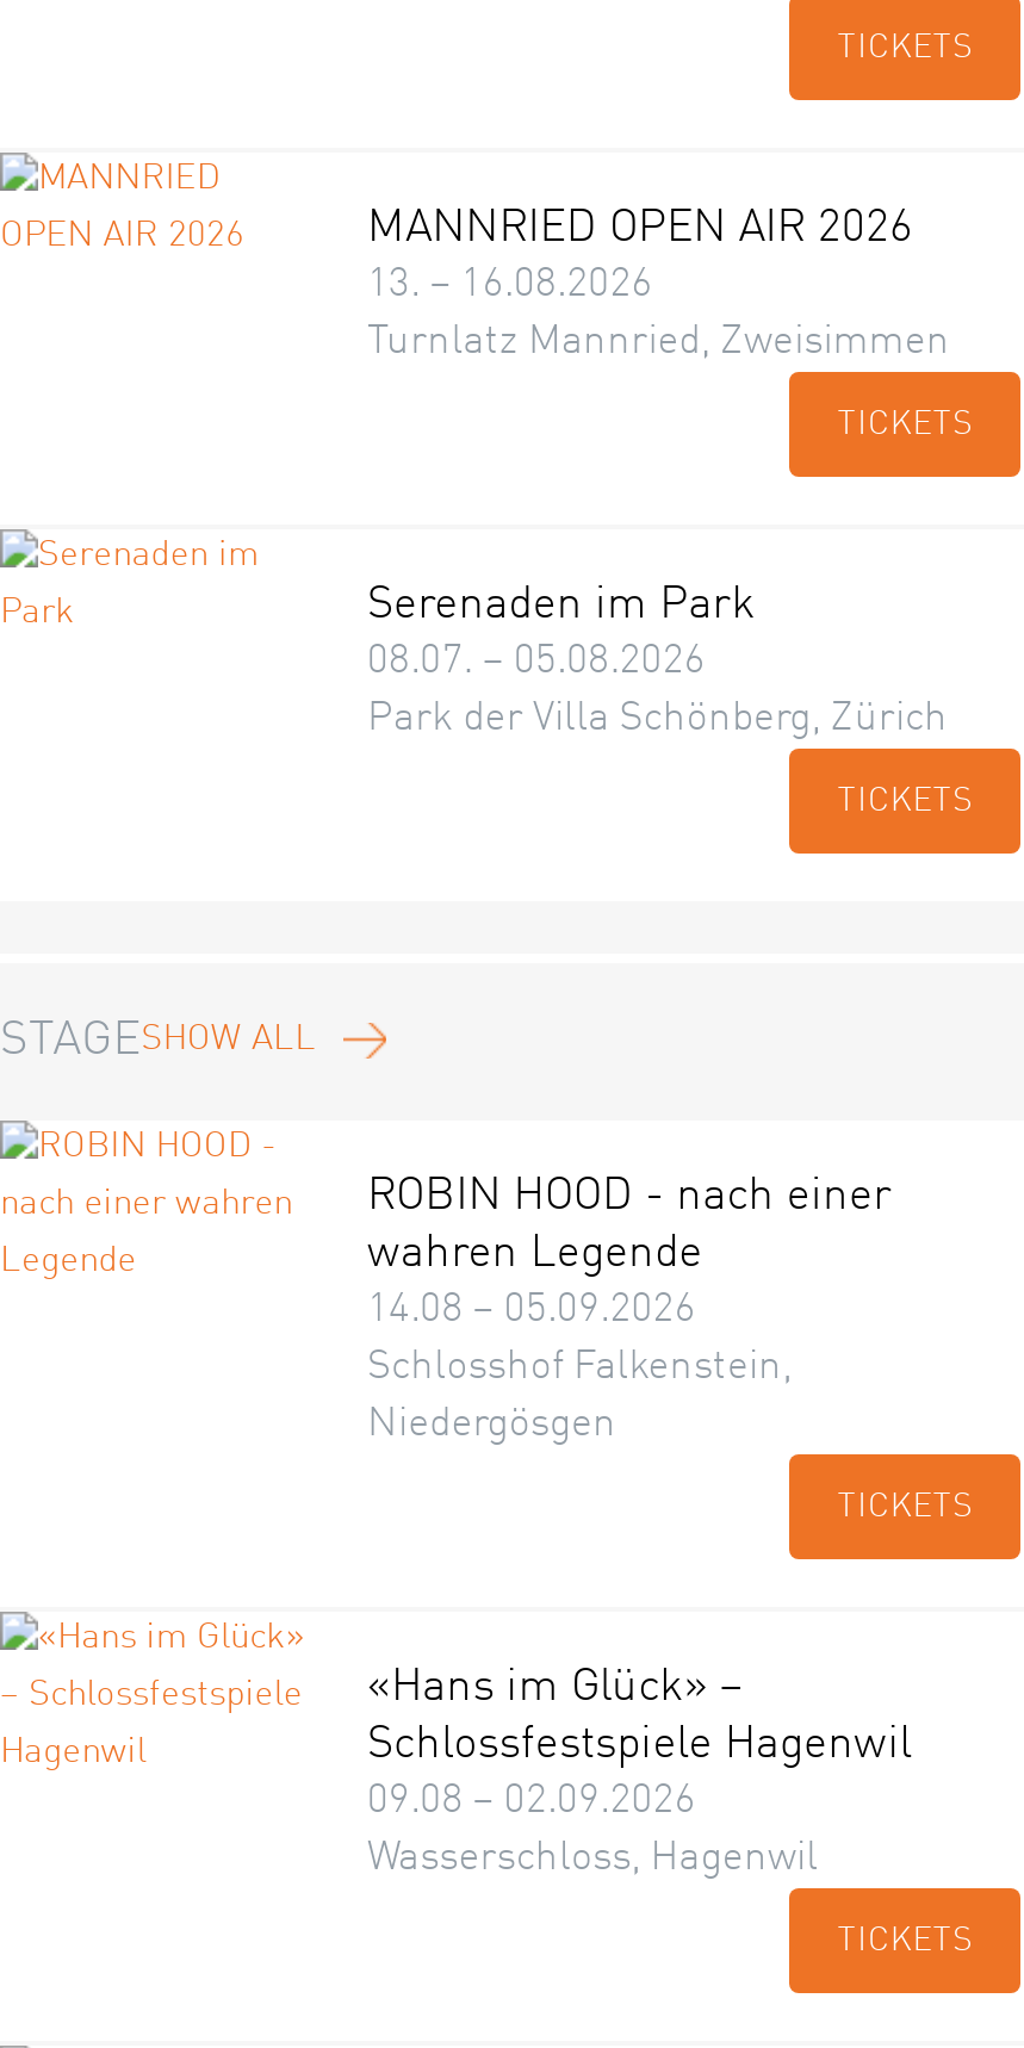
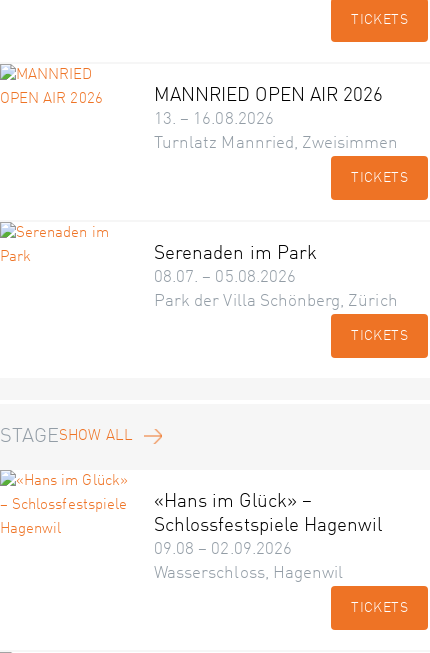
- ROBIN HOOD - nach einer
- wahren Legende
- 14.08 – 05.09.2026
- Schlosshof Falkenstein,
- Niedergösgen
- TICKETS
